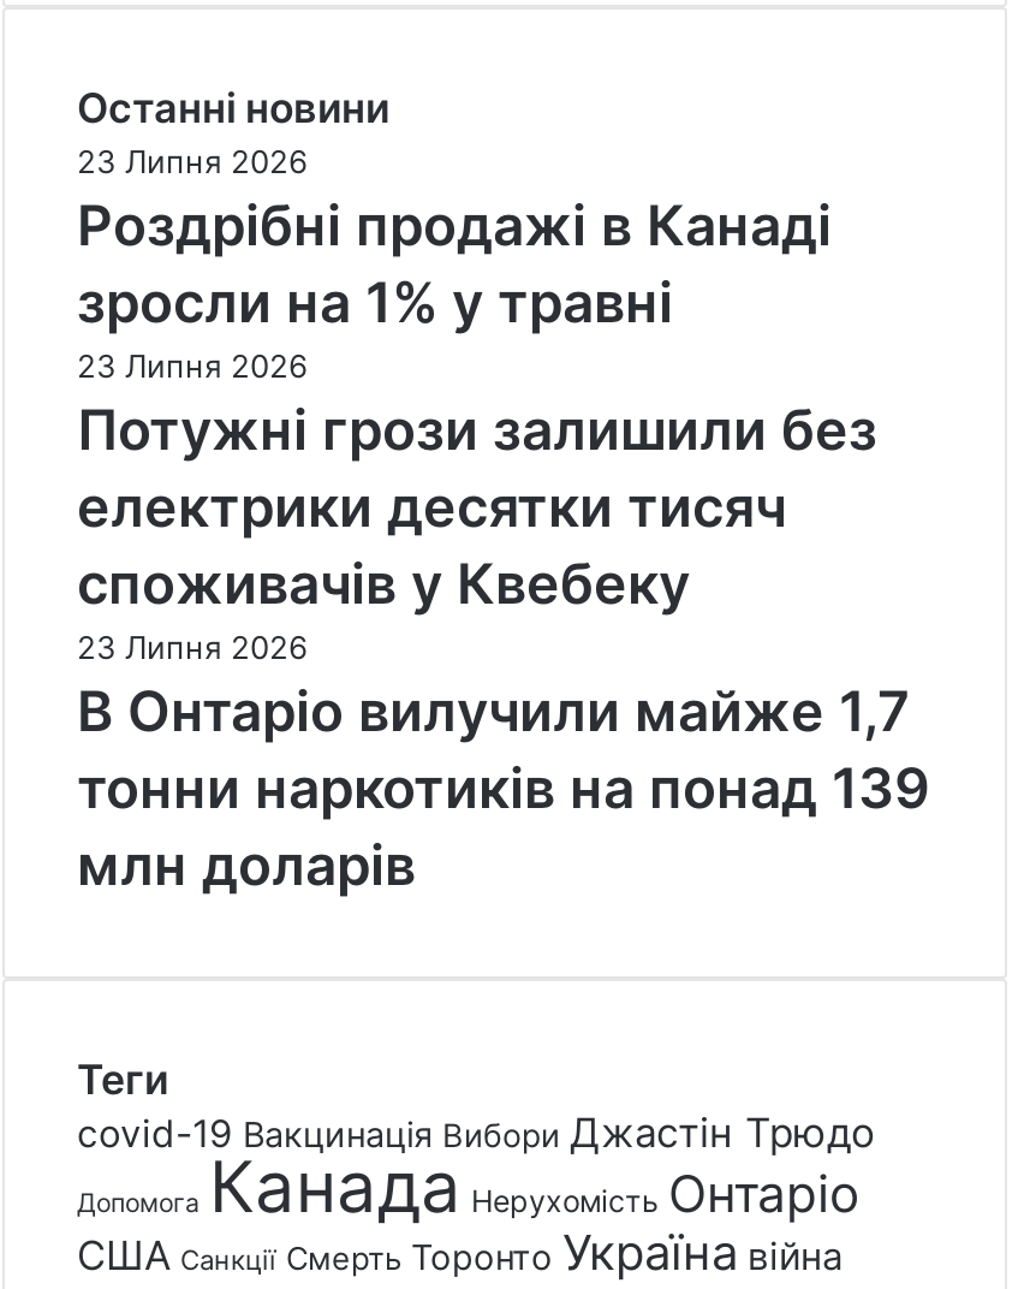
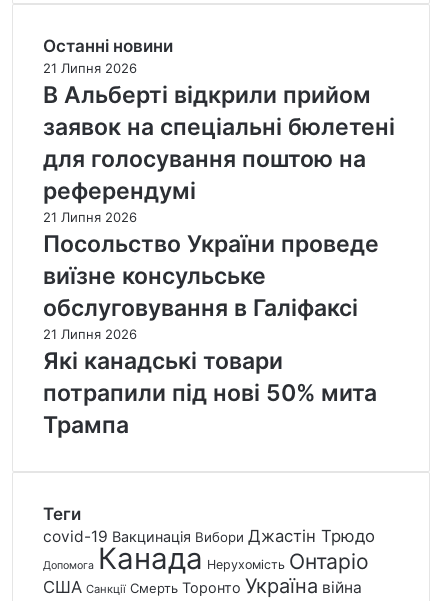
- 23 Липня 2026
- Роздрібні продажі в Канаді
- зросли на 1% у травні
- 23 Липня 2026
- Потужні грози залишили без
- електрики десятки тисяч
- споживачів у Квебеку
- 23 Липня 2026
- В Онтаріо вилучили майже 1,7
- тонни наркотиків на понад 139
- млн доларів
+ 21 Липня 2026
+ В Альберті відкрили прийом
+ заявок на спеціальні бюлетені
+ для голосування поштою на
+ референдумі
+ 21 Липня 2026
+ Посольство України проведе
+ виїзне консульське
+ обслуговування в Галіфаксі
+ 21 Липня 2026
+ Які канадські товари
+ потрапили під нові 50% мита
+ Трампа
